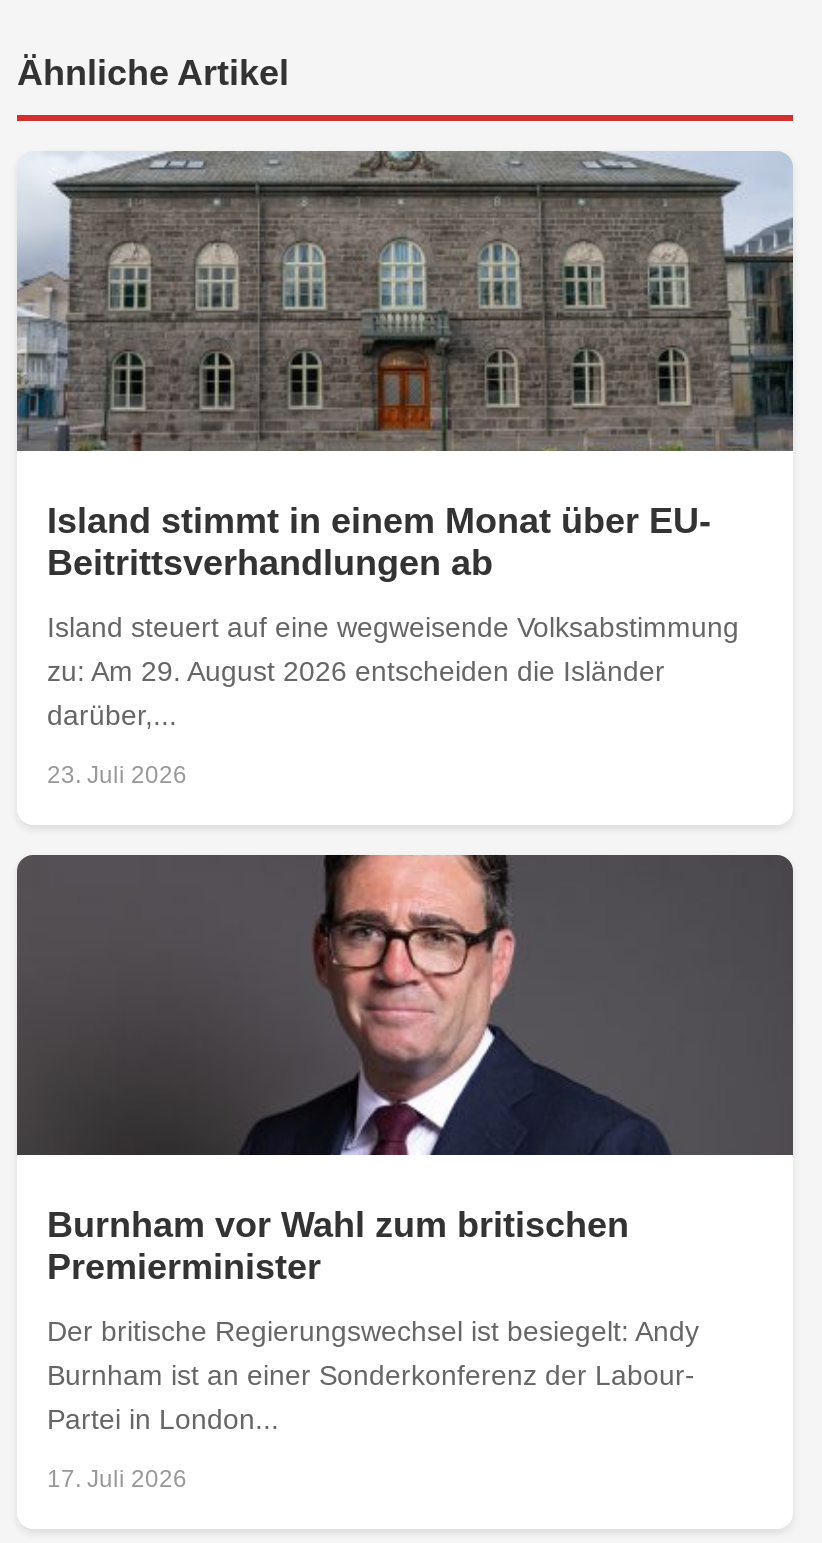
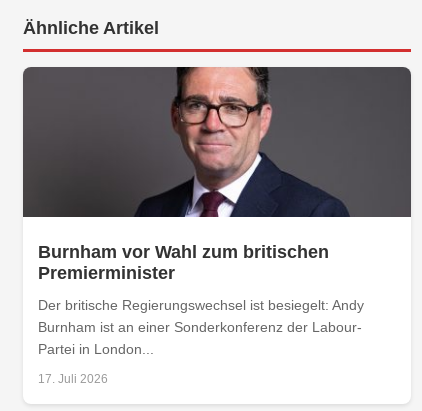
- [image]
- Island stimmt in einem Monat über EU-
- Beitrittsverhandlungen ab
- Island steuert auf eine wegweisende Volksabstimmung
- zu: Am 29. August 2026 entscheiden die Isländer
- darüber,...
- 23. Juli 2026
